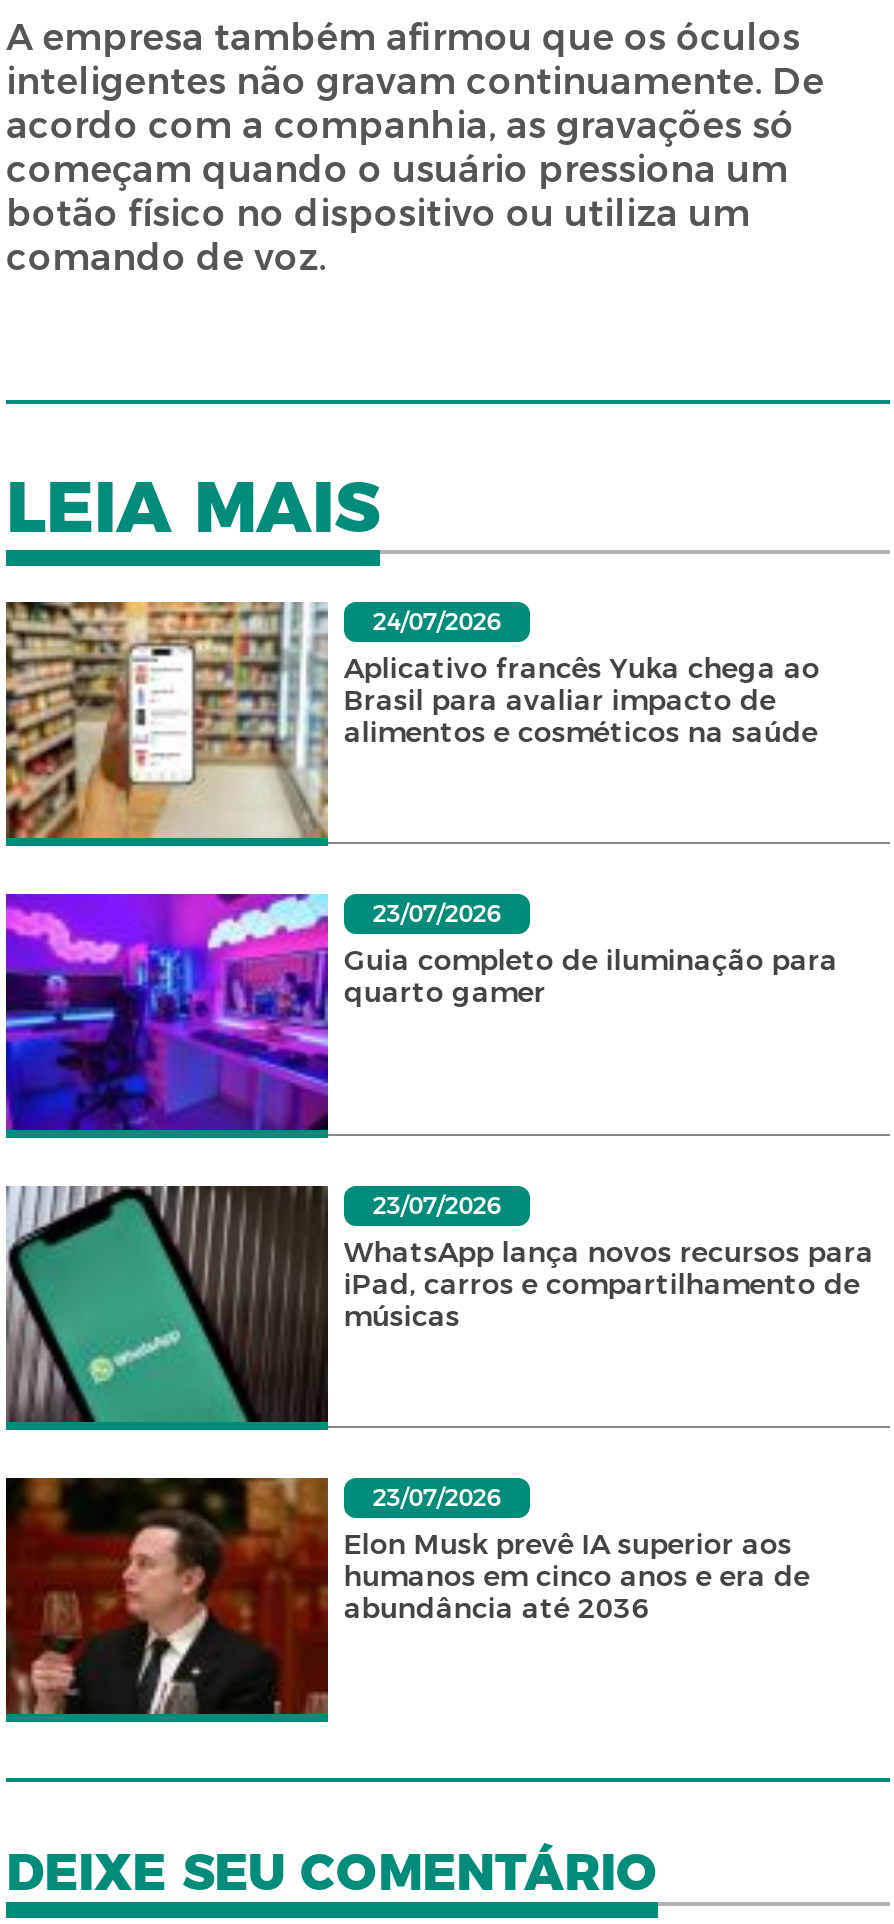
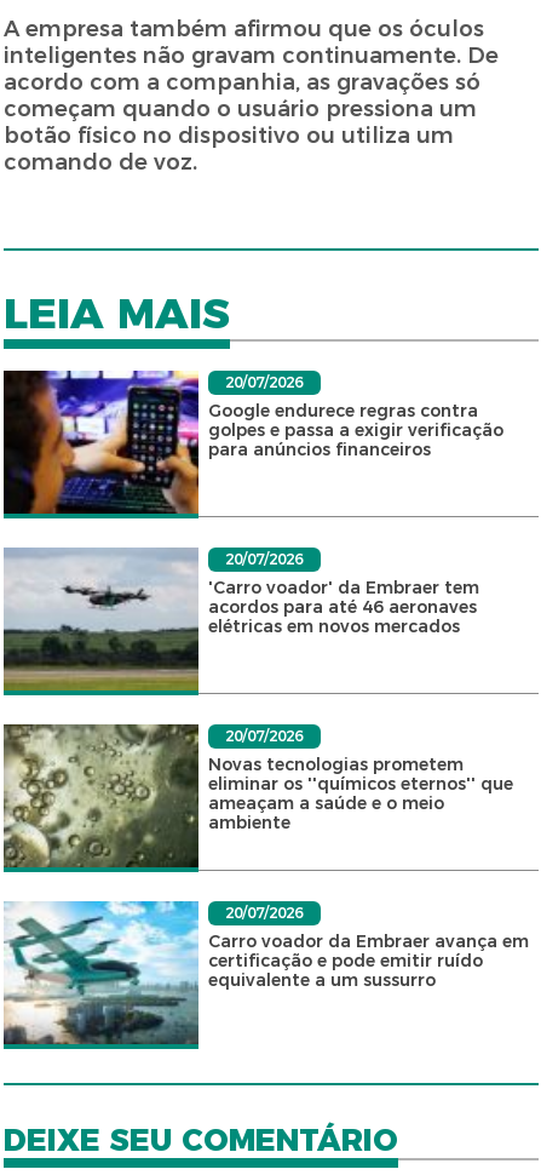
- [image]
- 24/07/2026
- Aplicativo francês Yuka chega ao
- Brasil para avaliar impacto de
- alimentos e cosméticos na saúde
+ [image]
+ 20/07/2026
+ Google endurece regras contra
+ golpes e passa a exigir verificação
+ para anúncios financeiros

- [image]
- 23/07/2026
- Guia completo de iluminação para
- quarto gamer
+ [image]
+ 20/07/2026
+ 'Carro voador' da Embraer tem
+ acordos para até 46 aeronaves
+ elétricas em novos mercados

- [image]
- 23/07/2026
- WhatsApp lança novos recursos para
- iPad, carros e compartilhamento de
- músicas
+ [image]
+ 20/07/2026
+ Novas tecnologias prometem
+ eliminar os ''químicos eternos'' que
+ ameaçam a saúde e o meio
+ ambiente

- [image]
- 23/07/2026
- Elon Musk prevê IA superior aos
- humanos em cinco anos e era de
- abundância até 2036
+ [image]
+ 20/07/2026
+ Carro voador da Embraer avança em
+ certificação e pode emitir ruído
+ equivalente a um sussurro
